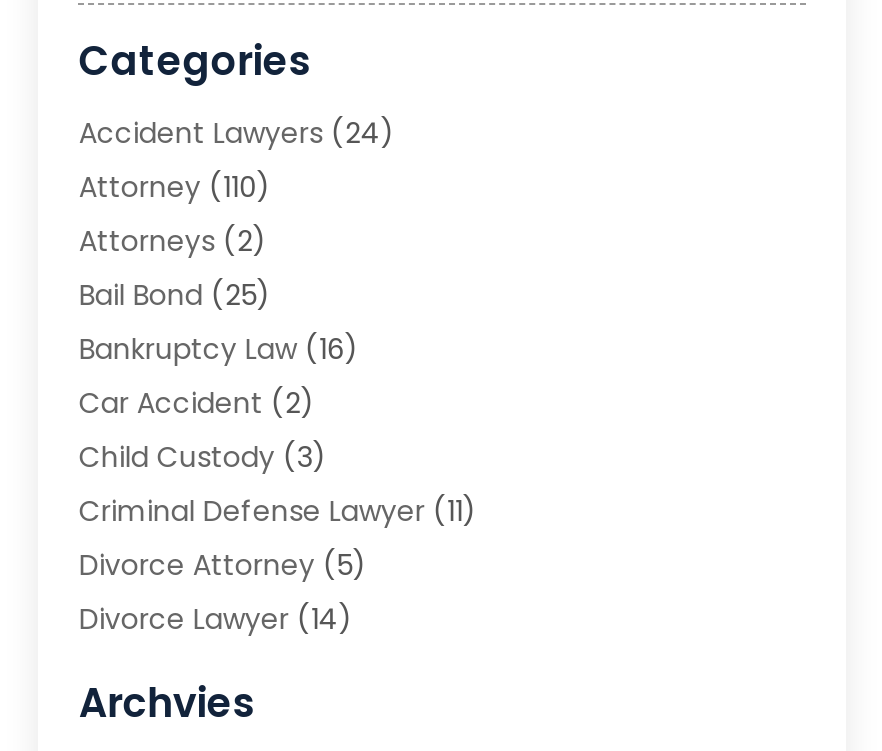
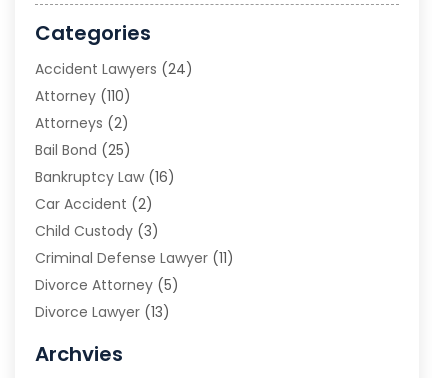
- Divorce Lawyer (14)
+ Divorce Lawyer (13)
